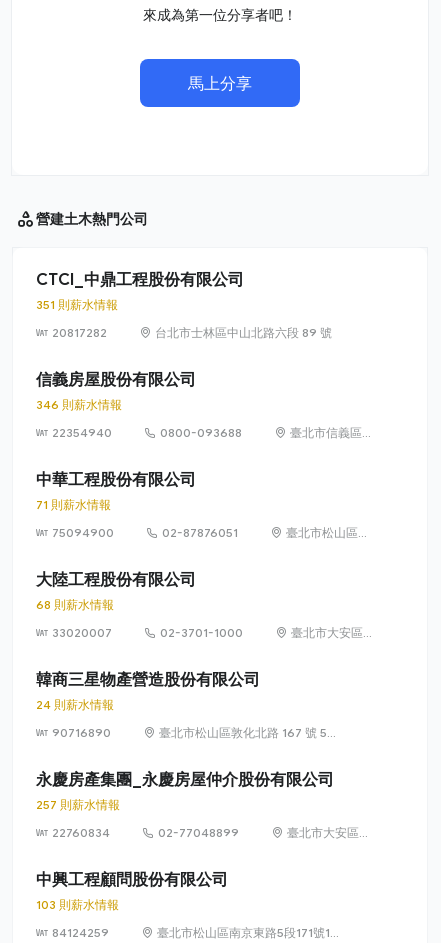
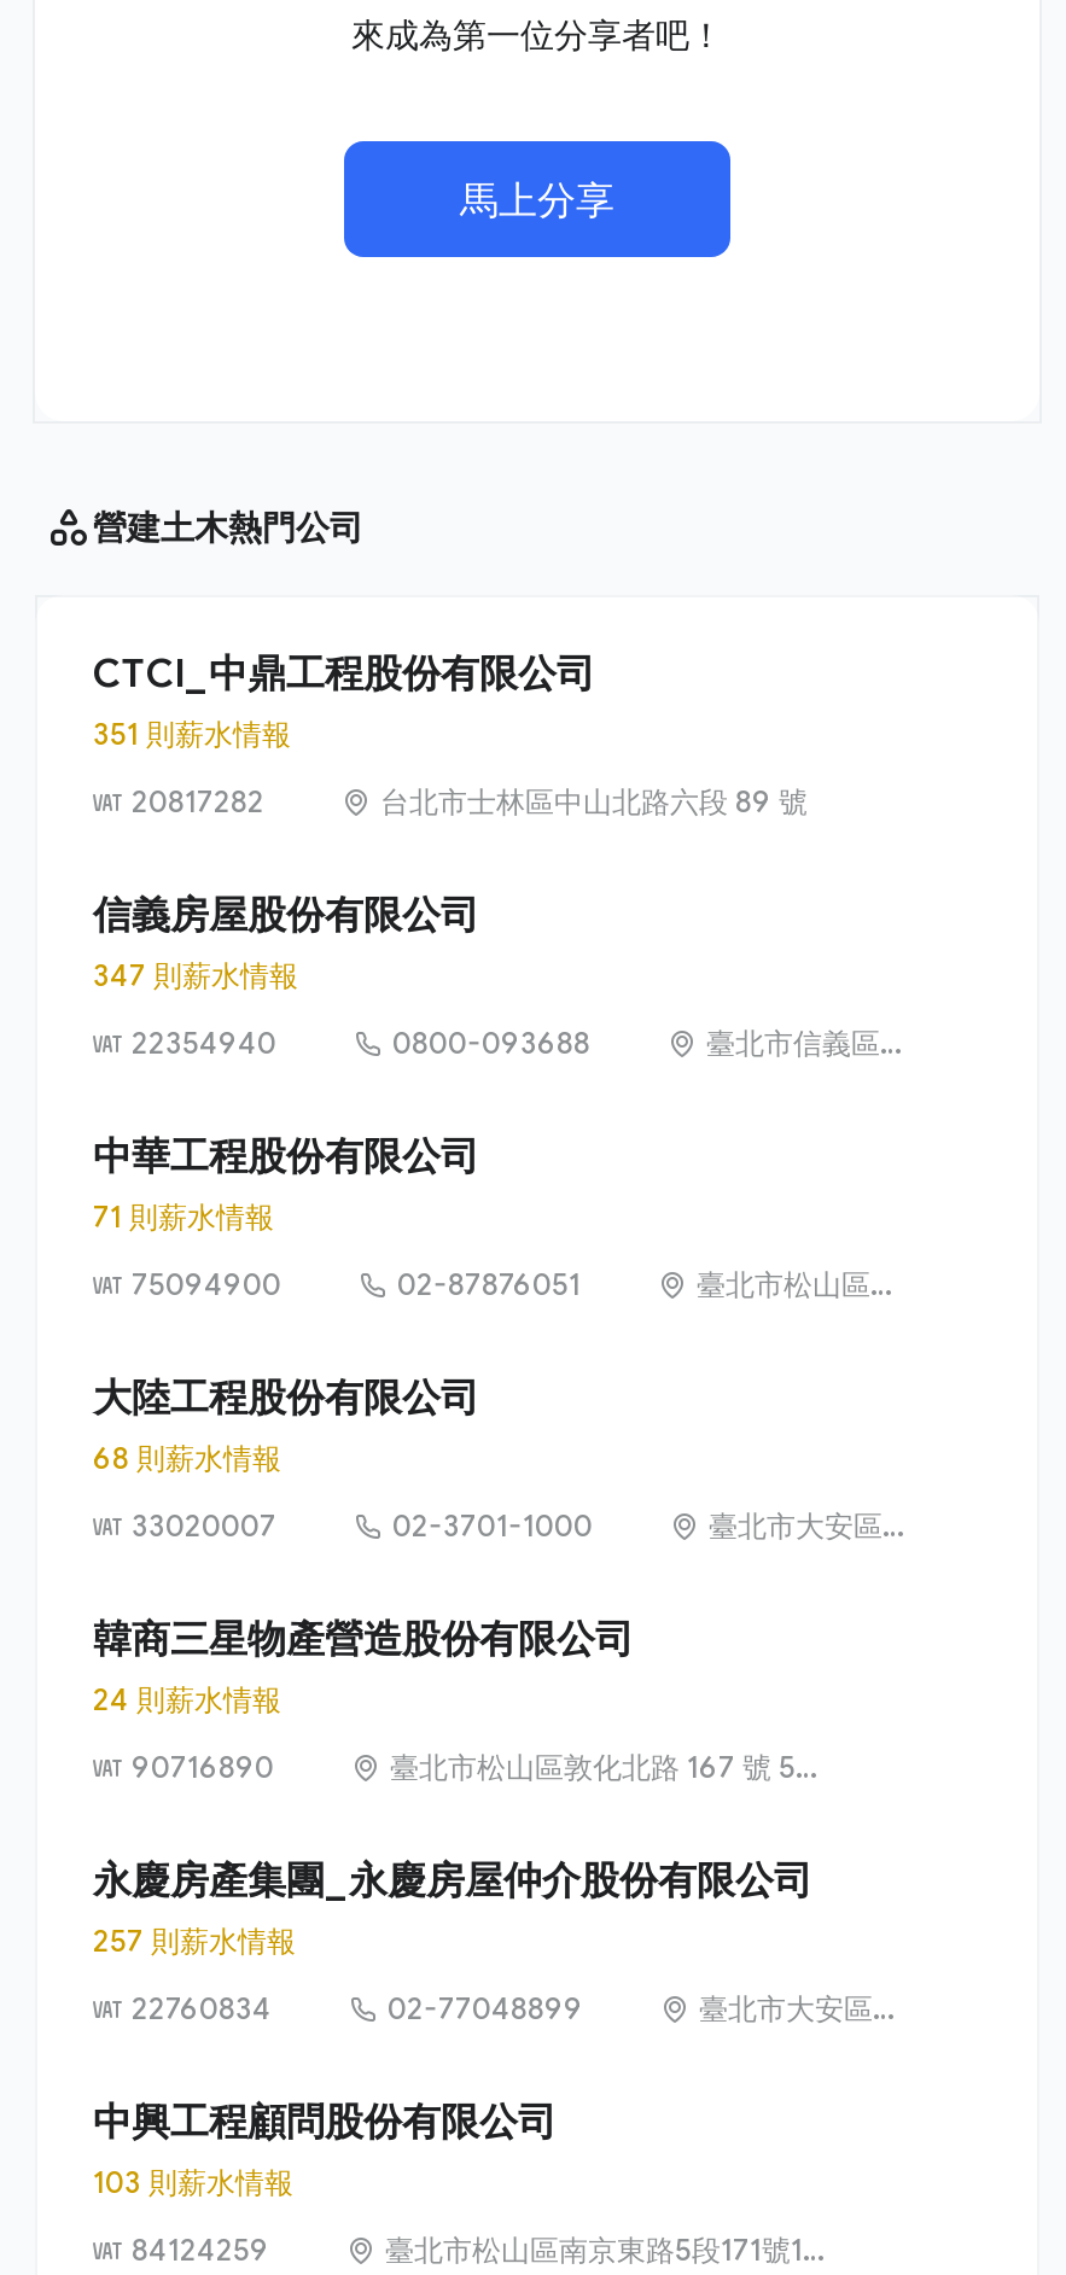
- 346 則薪水情報
+ 347 則薪水情報
